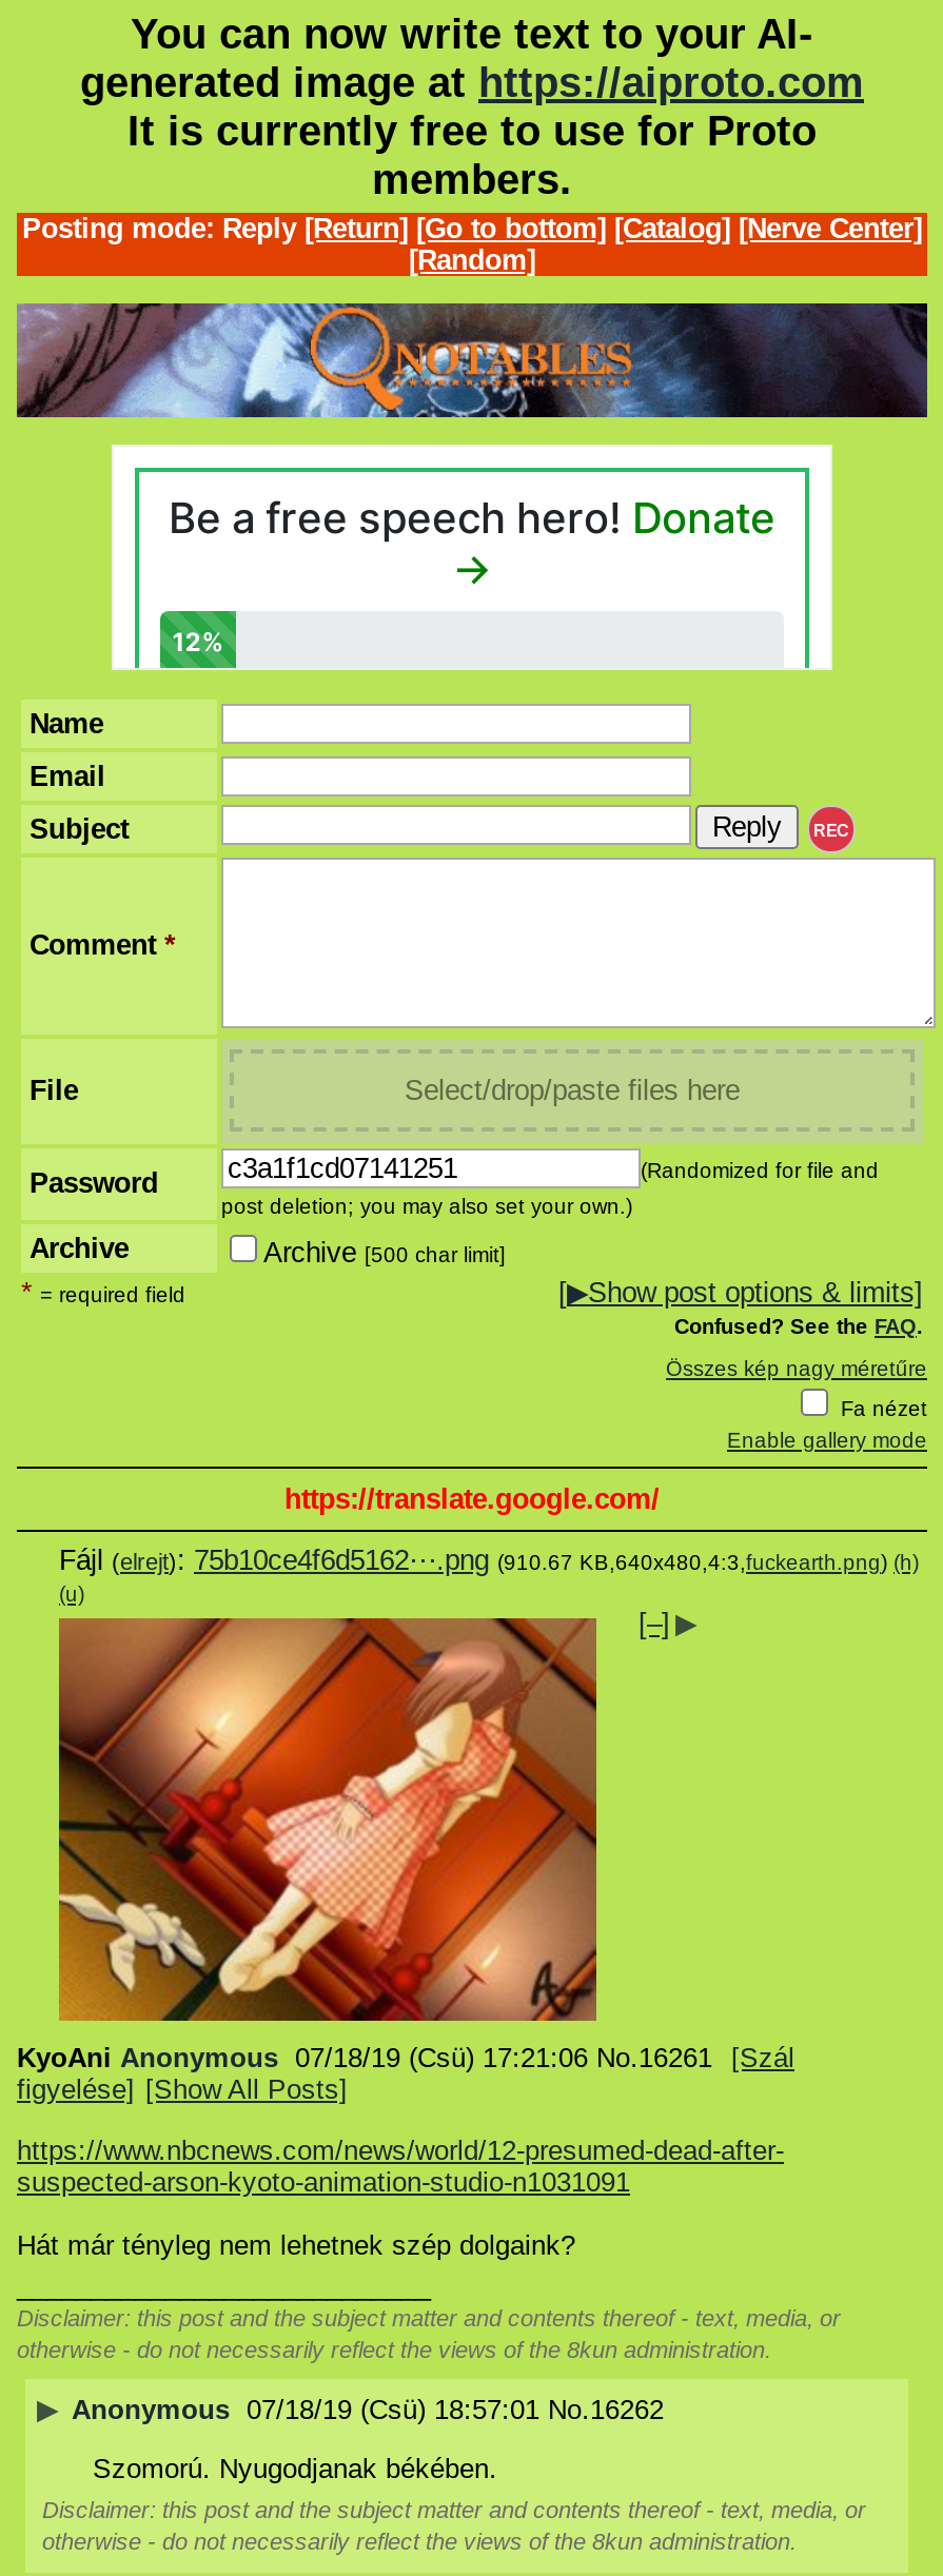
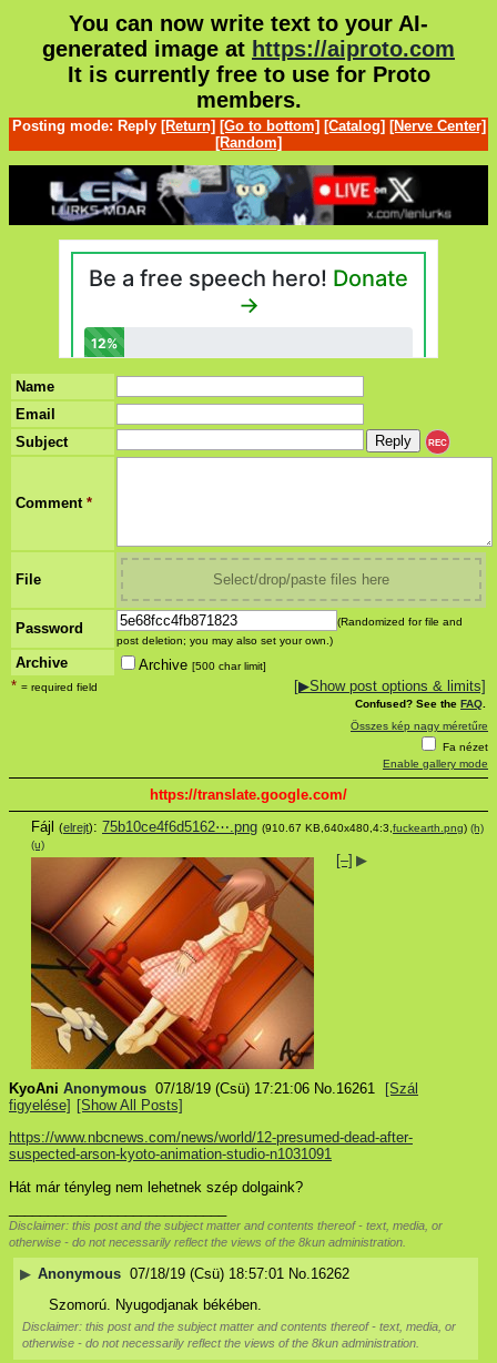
- [image]
+ [image]
